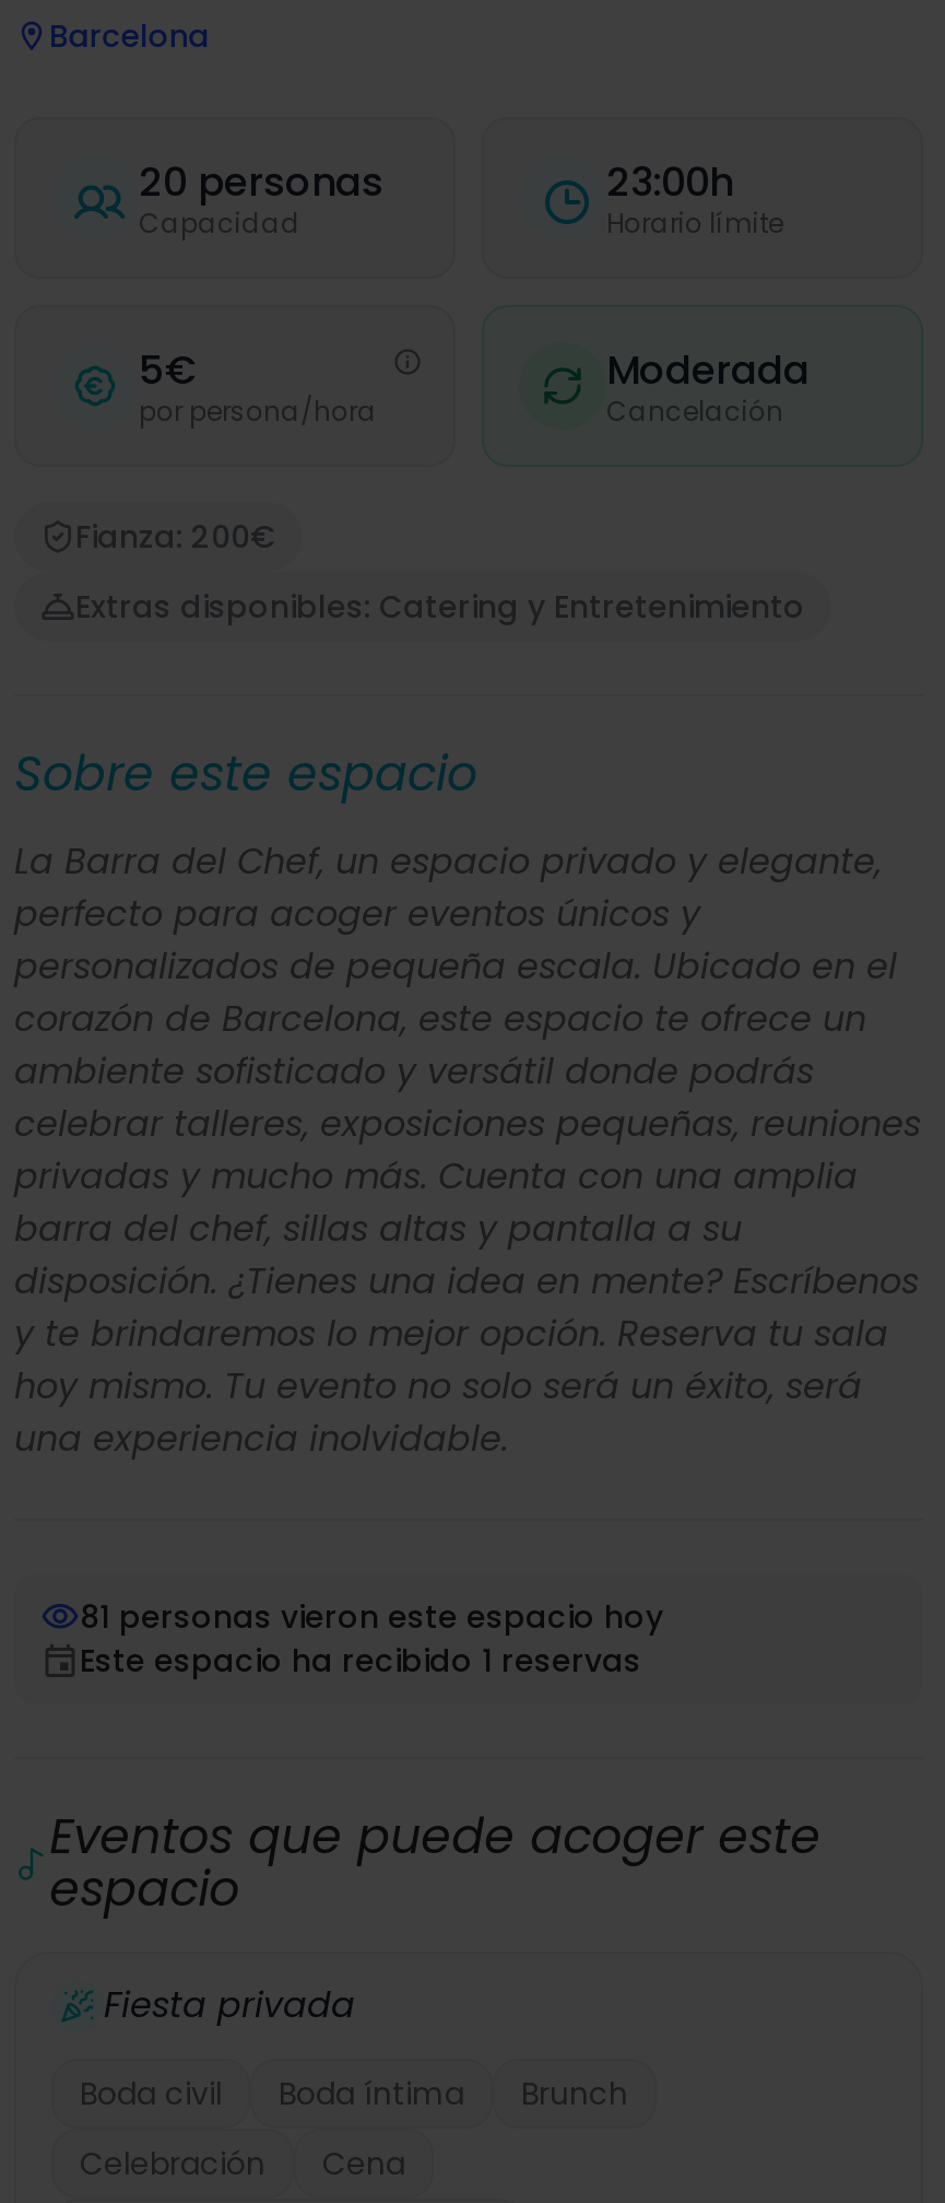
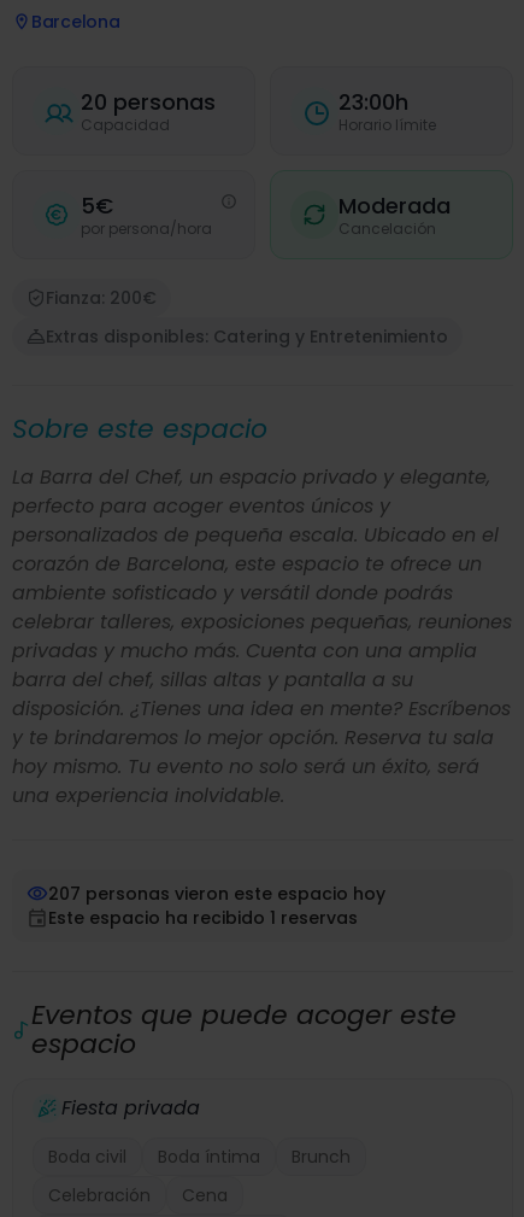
- 81 personas vieron este espacio hoy
+ 207 personas vieron este espacio hoy
